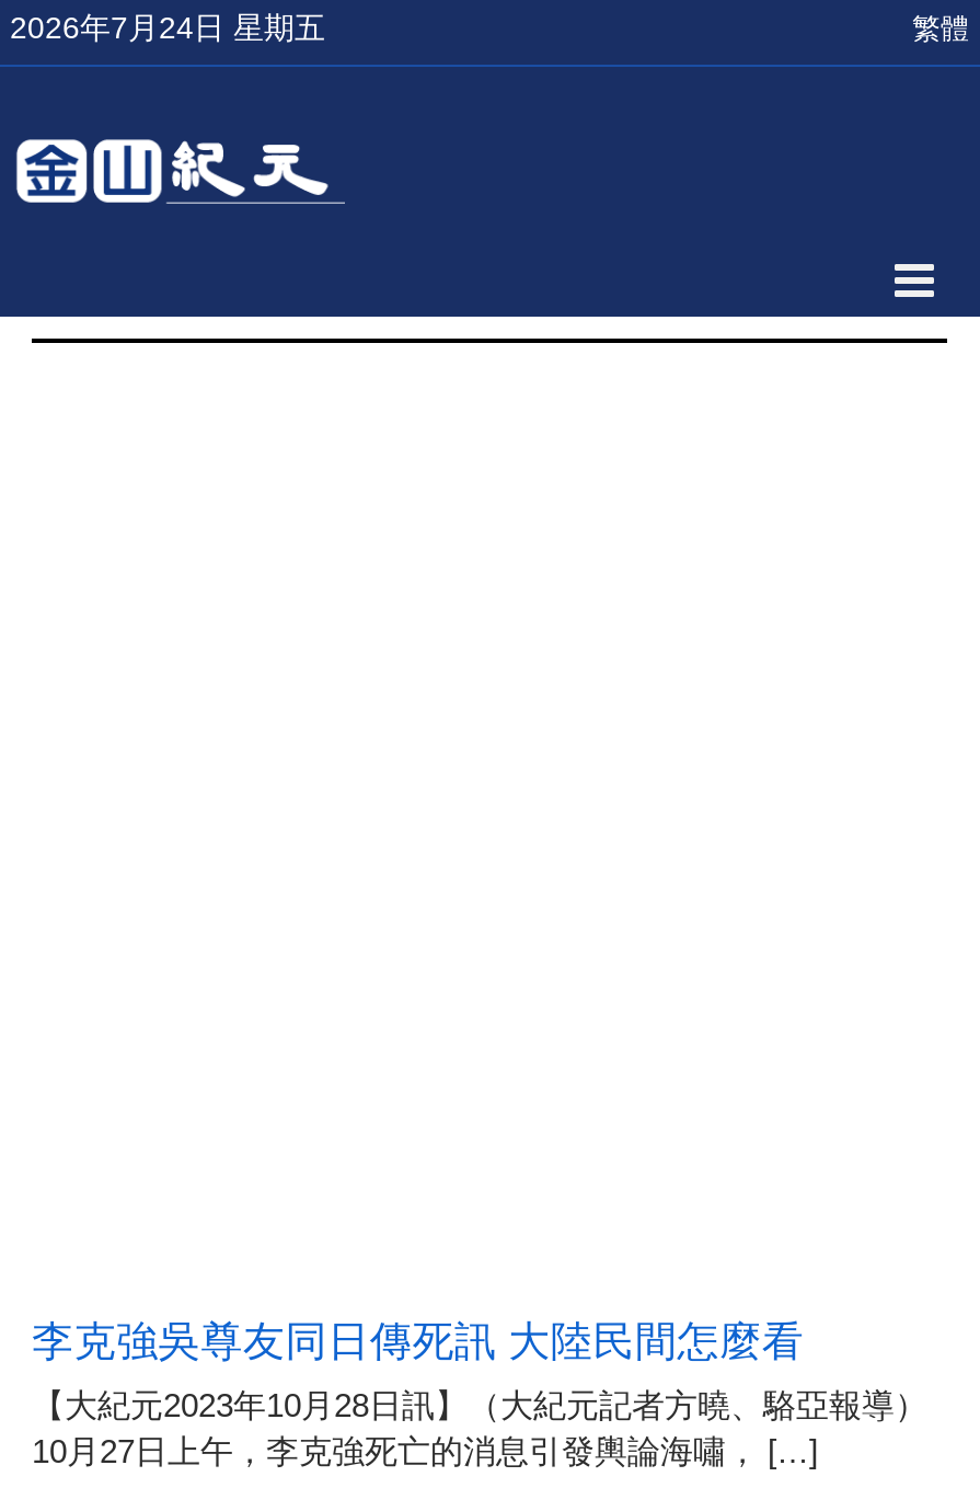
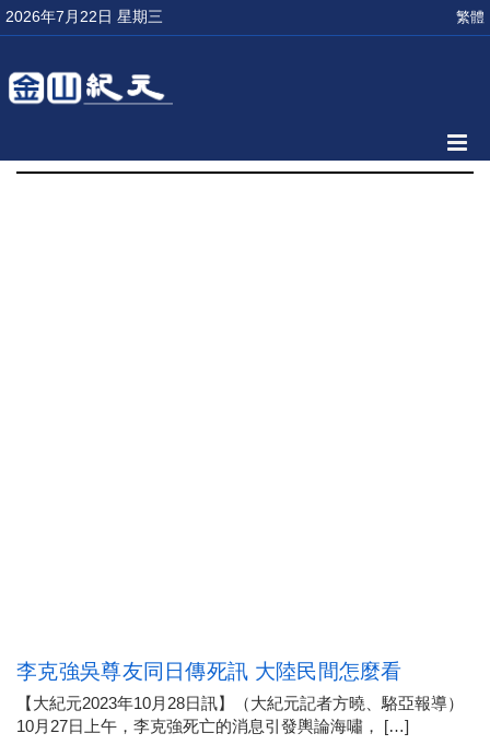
- 2026年7月24日 星期五
+ 2026年7月22日 星期三
